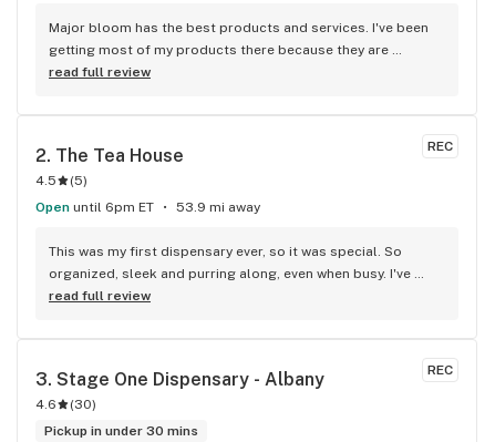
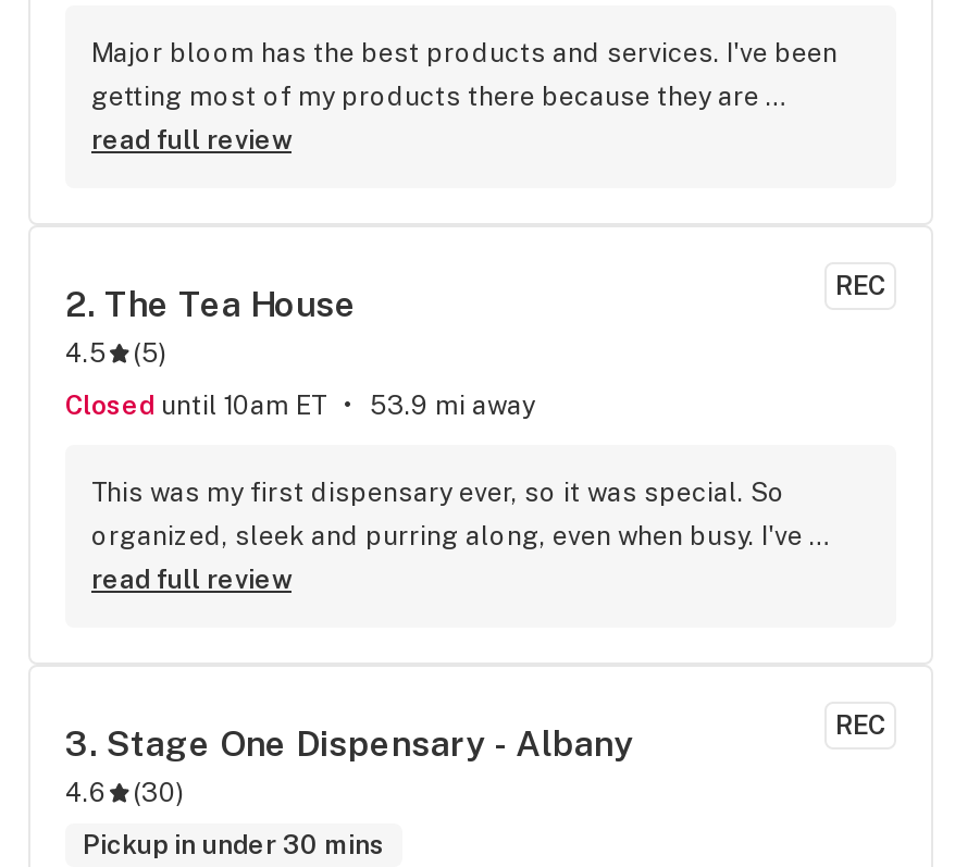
- Open until 6pm ET
+ Closed until 10am ET
